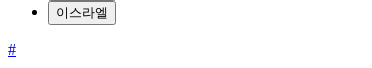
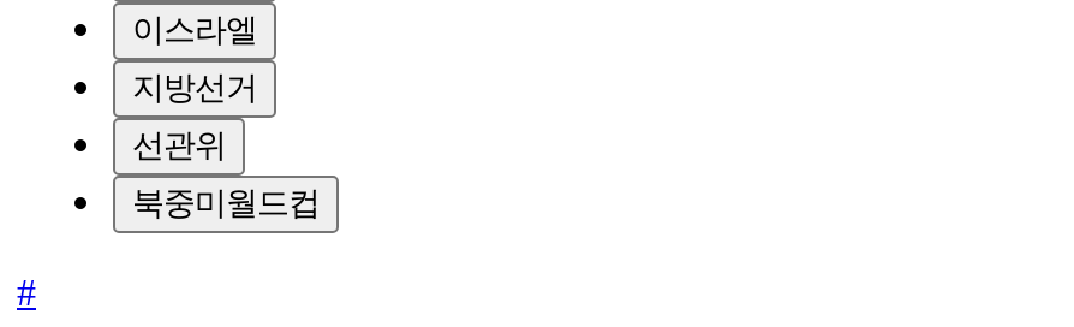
+ 지방선거
+ 선관위
+ 북중미월드컵
